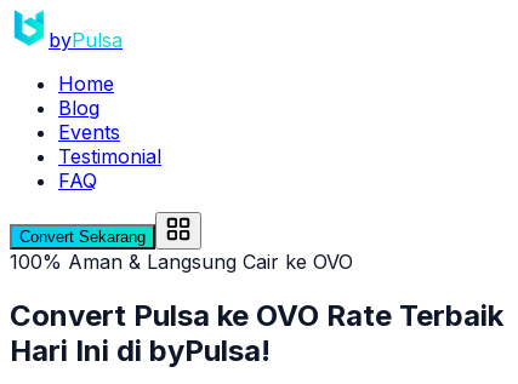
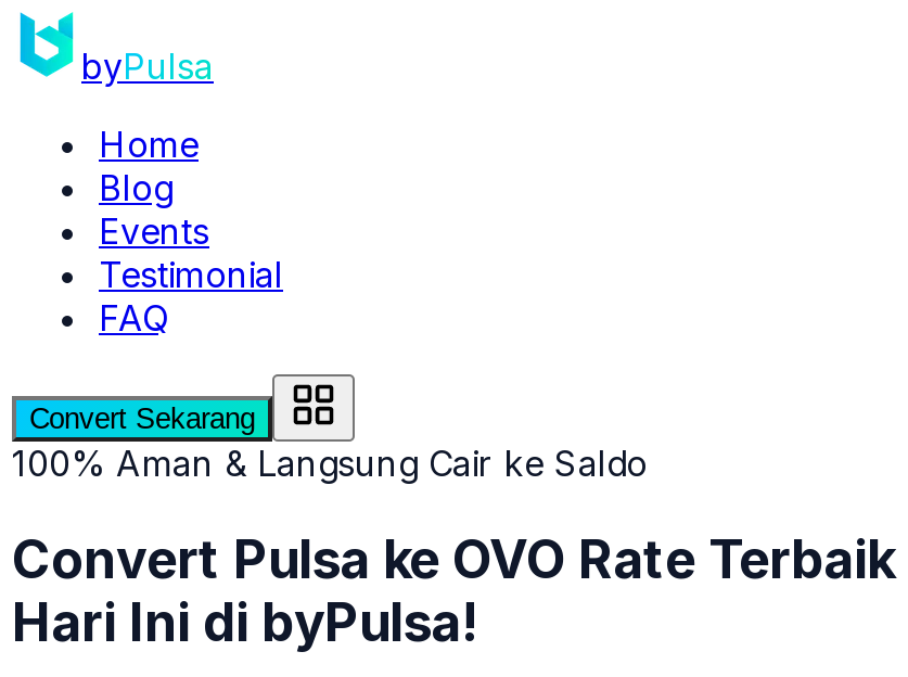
- 100% Aman & Langsung Cair ke OVO
+ 100% Aman & Langsung Cair ke Saldo
